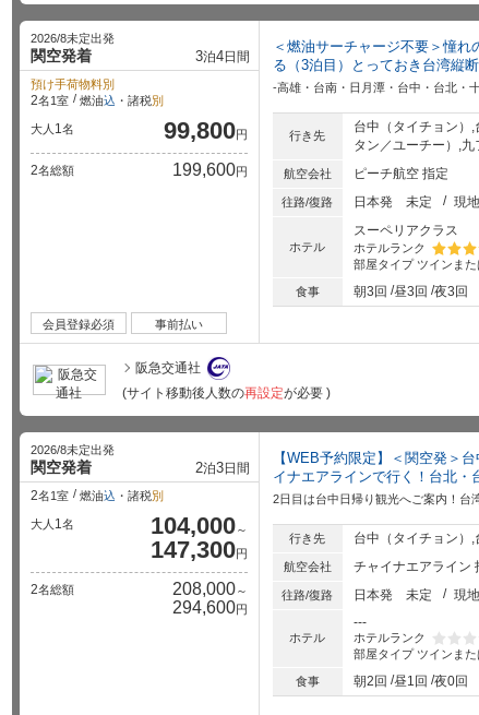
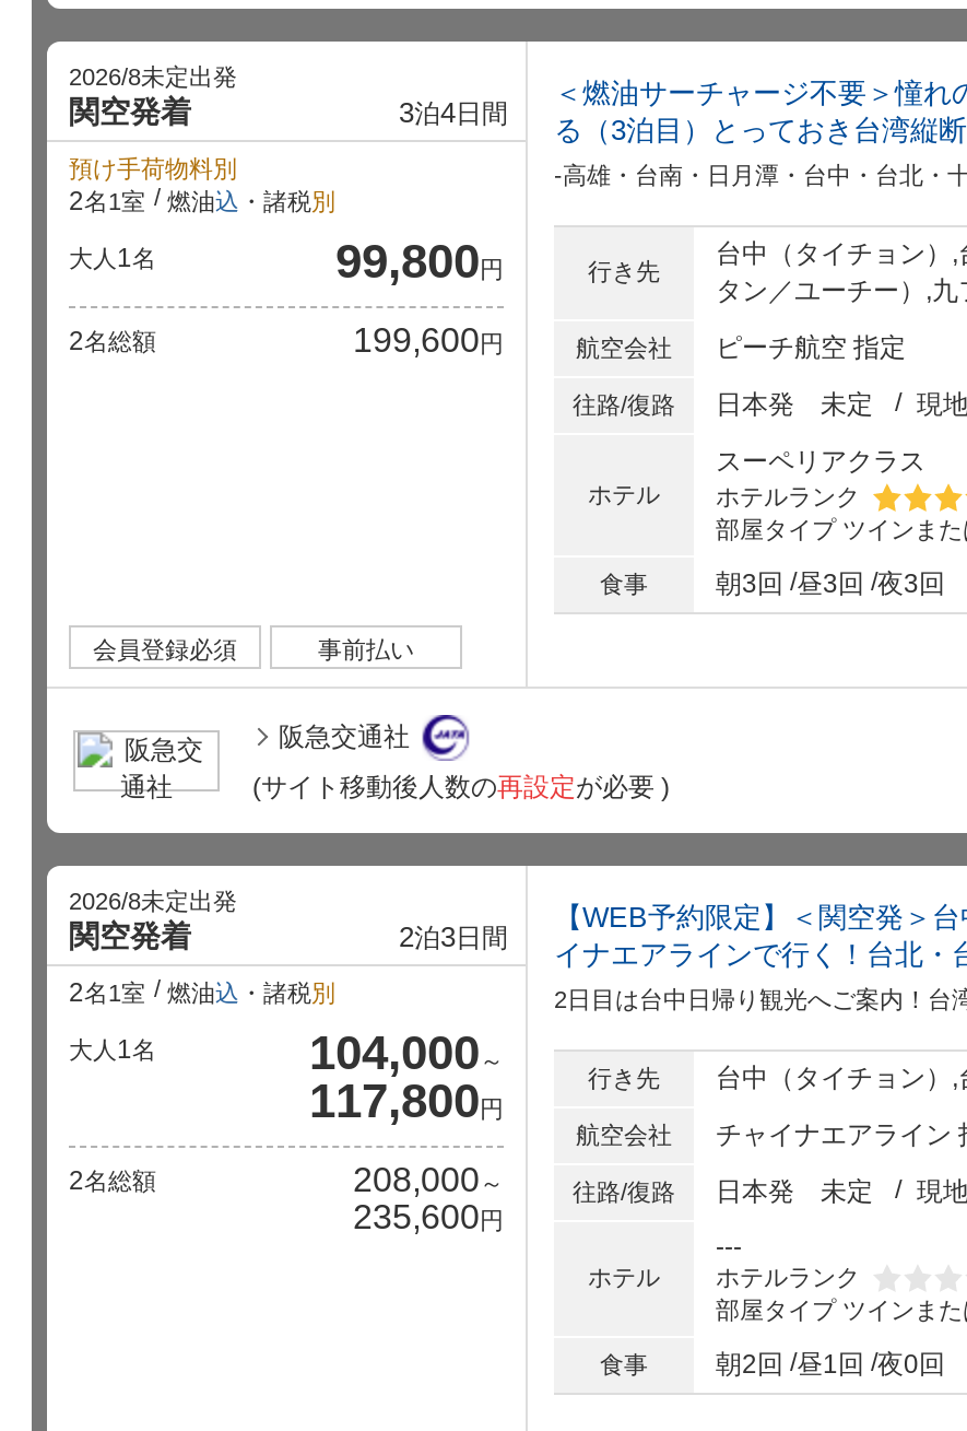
- 147,300円
+ 117,800円

- 294,600円
+ 235,600円
